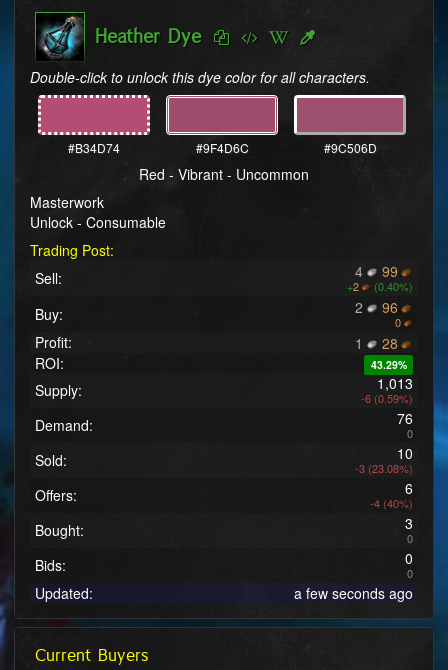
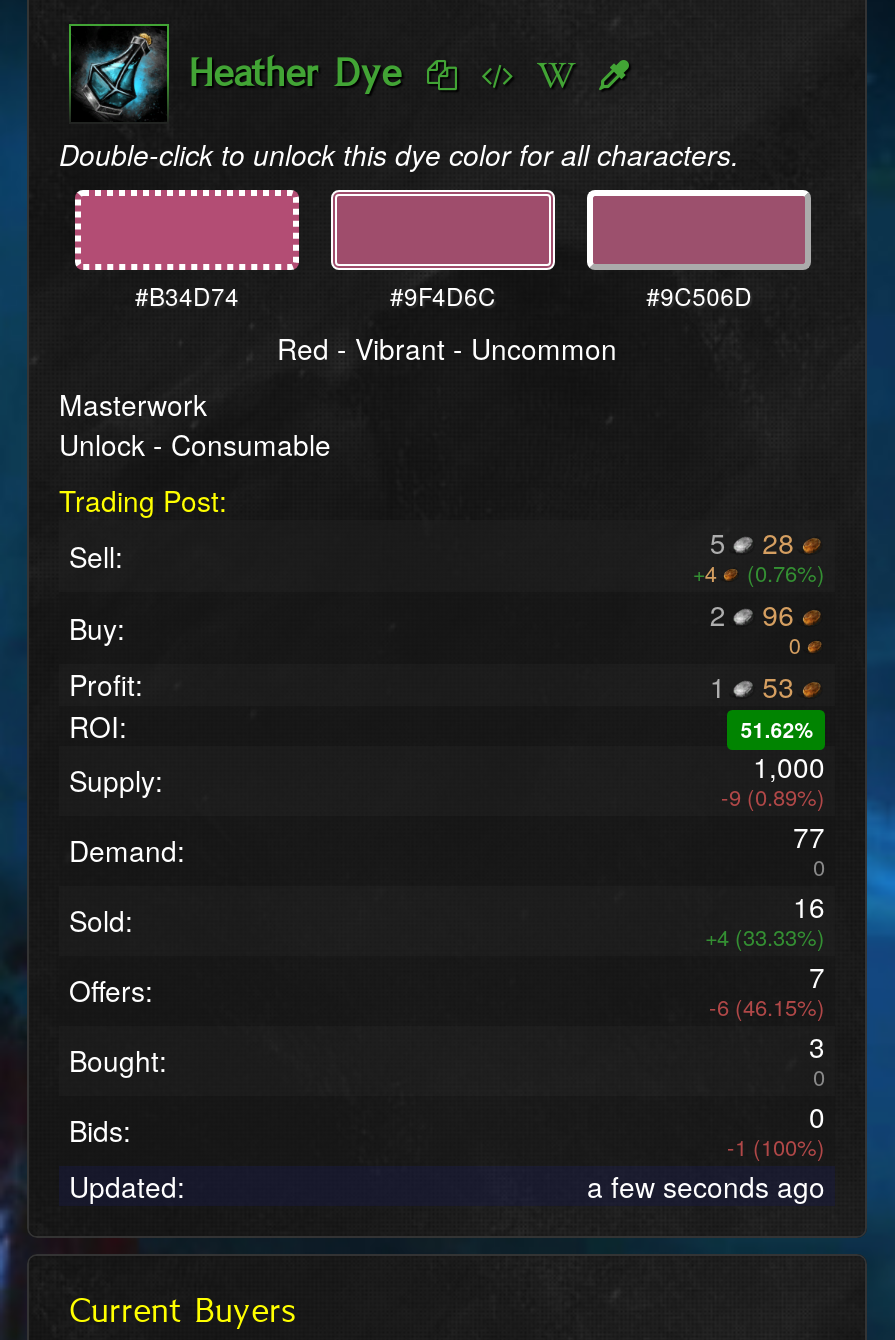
- 4
+ 5

- 99
+ 28

- +2
+ +4

- (0.40%)
+ (0.76%)

- 1 28
+ 1 53

- 43.29%
+ 51.62%

- 1,013
+ 1,000

- -6 (0.59%)
+ -9 (0.89%)

- 76
+ 77

- 10
+ 16

- -3 (23.08%)
+ +4 (33.33%)

- 6
+ 7

- -4 (40%)
+ -6 (46.15%)

- 0
+ -1 (100%)
